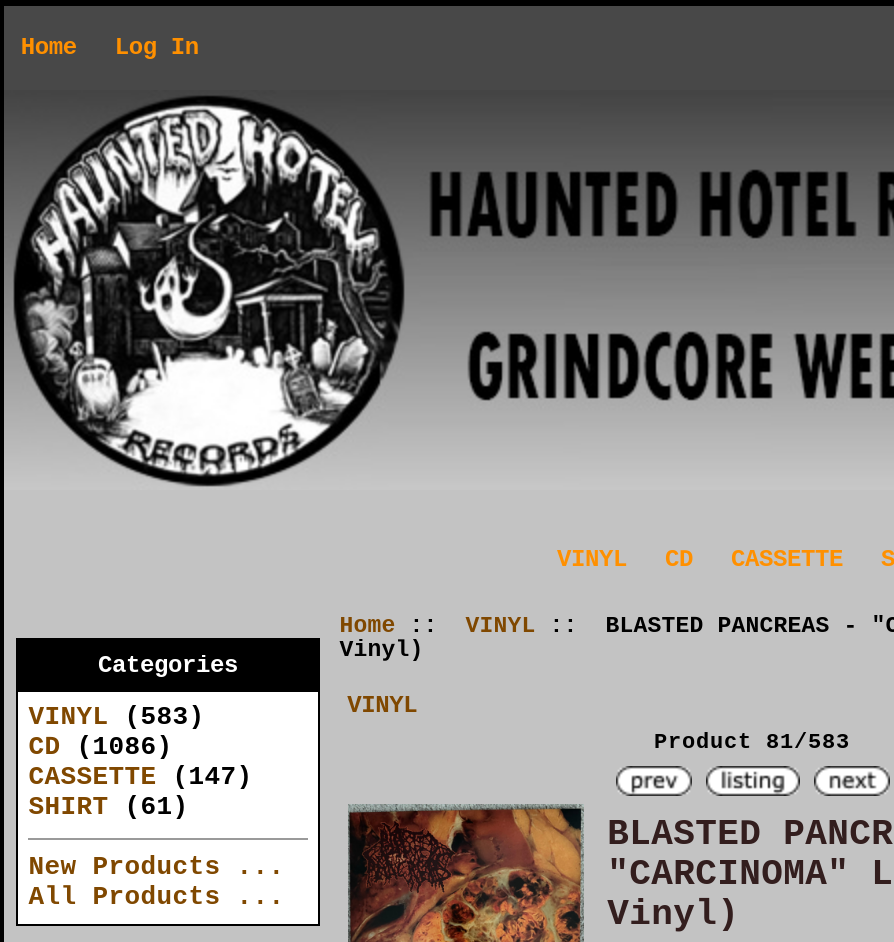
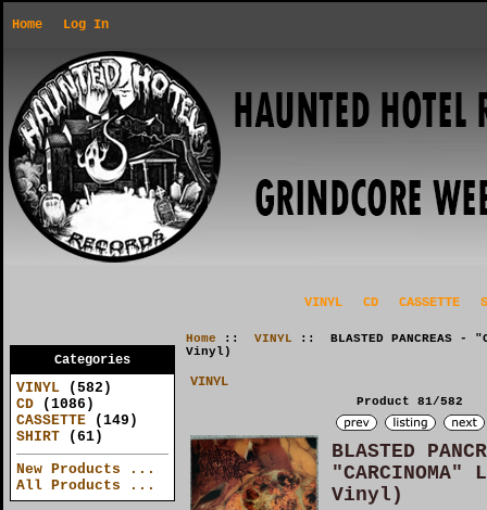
- VINYL (583)
+ VINYL (582)

- Product 81/583
+ Product 81/582

- CASSETTE (147)
+ CASSETTE (149)
